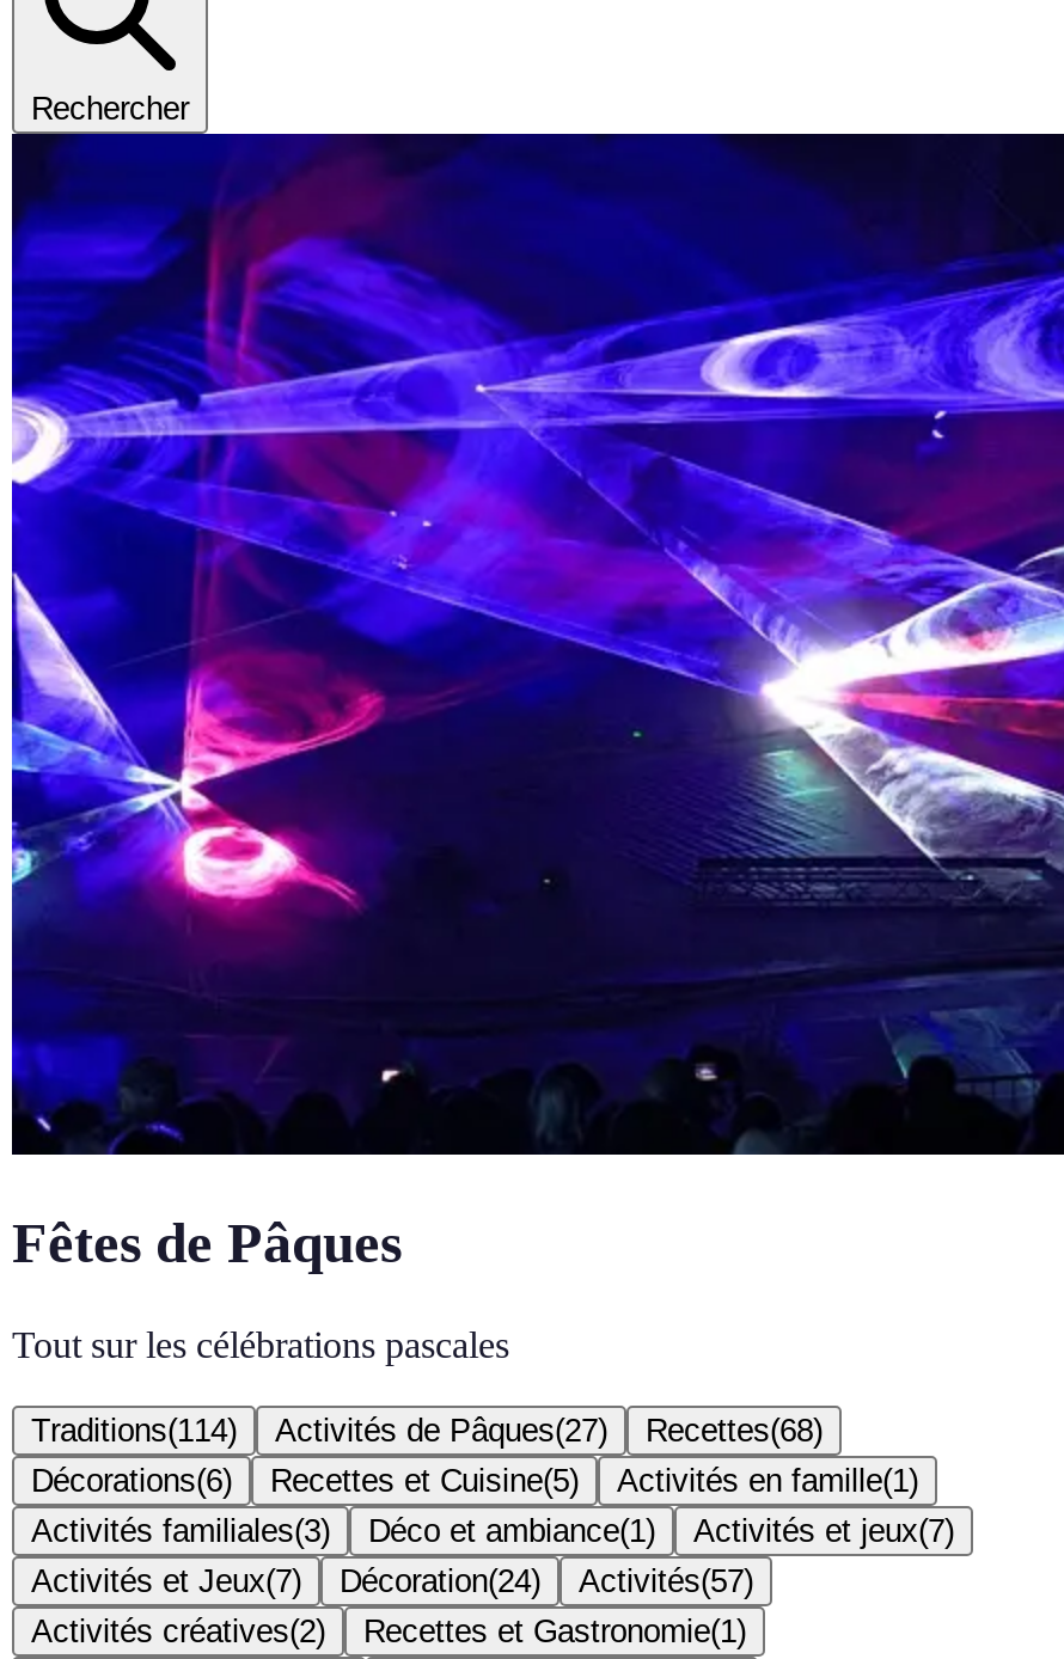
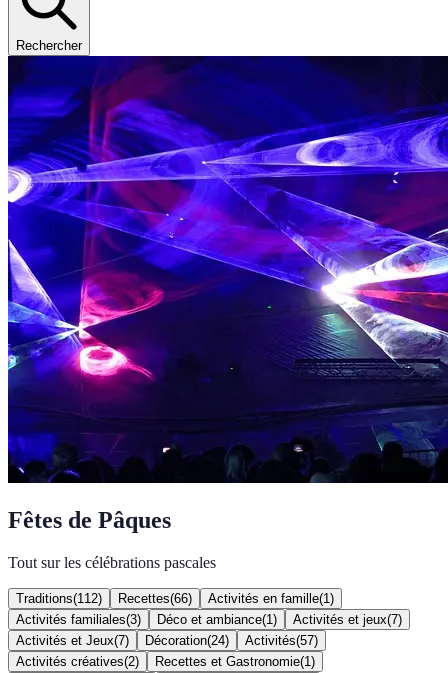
- Traditions(114)
- Activités de Pâques(27)
- Recettes(68)
- Décorations(6)
- Recettes et Cuisine(5)
+ Traditions(112)
+ Recettes(66)
